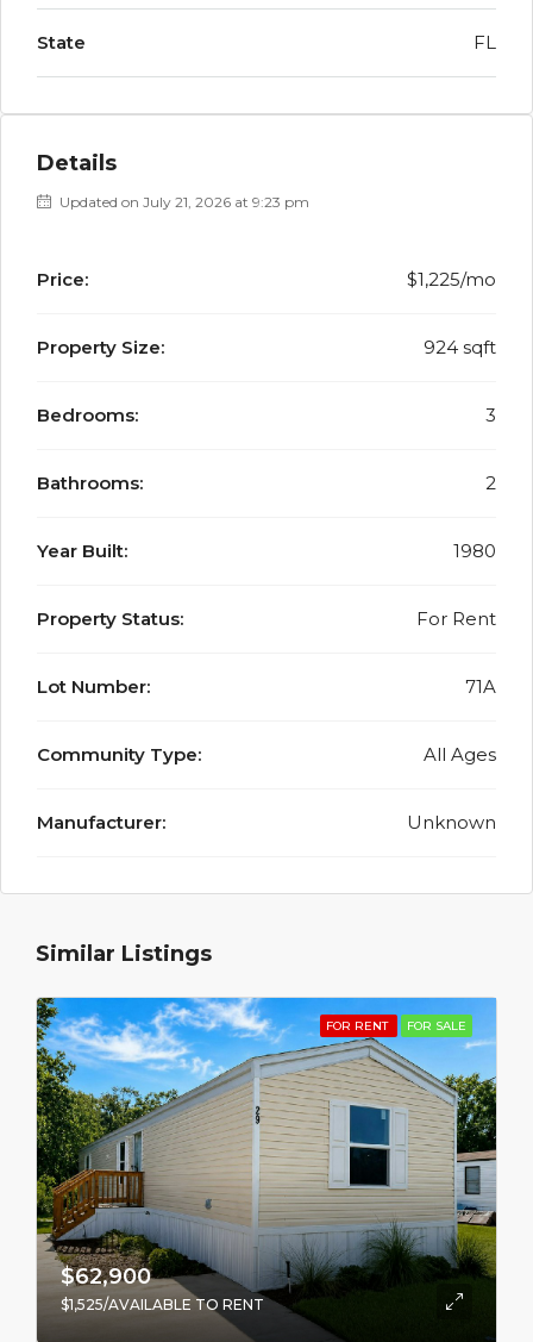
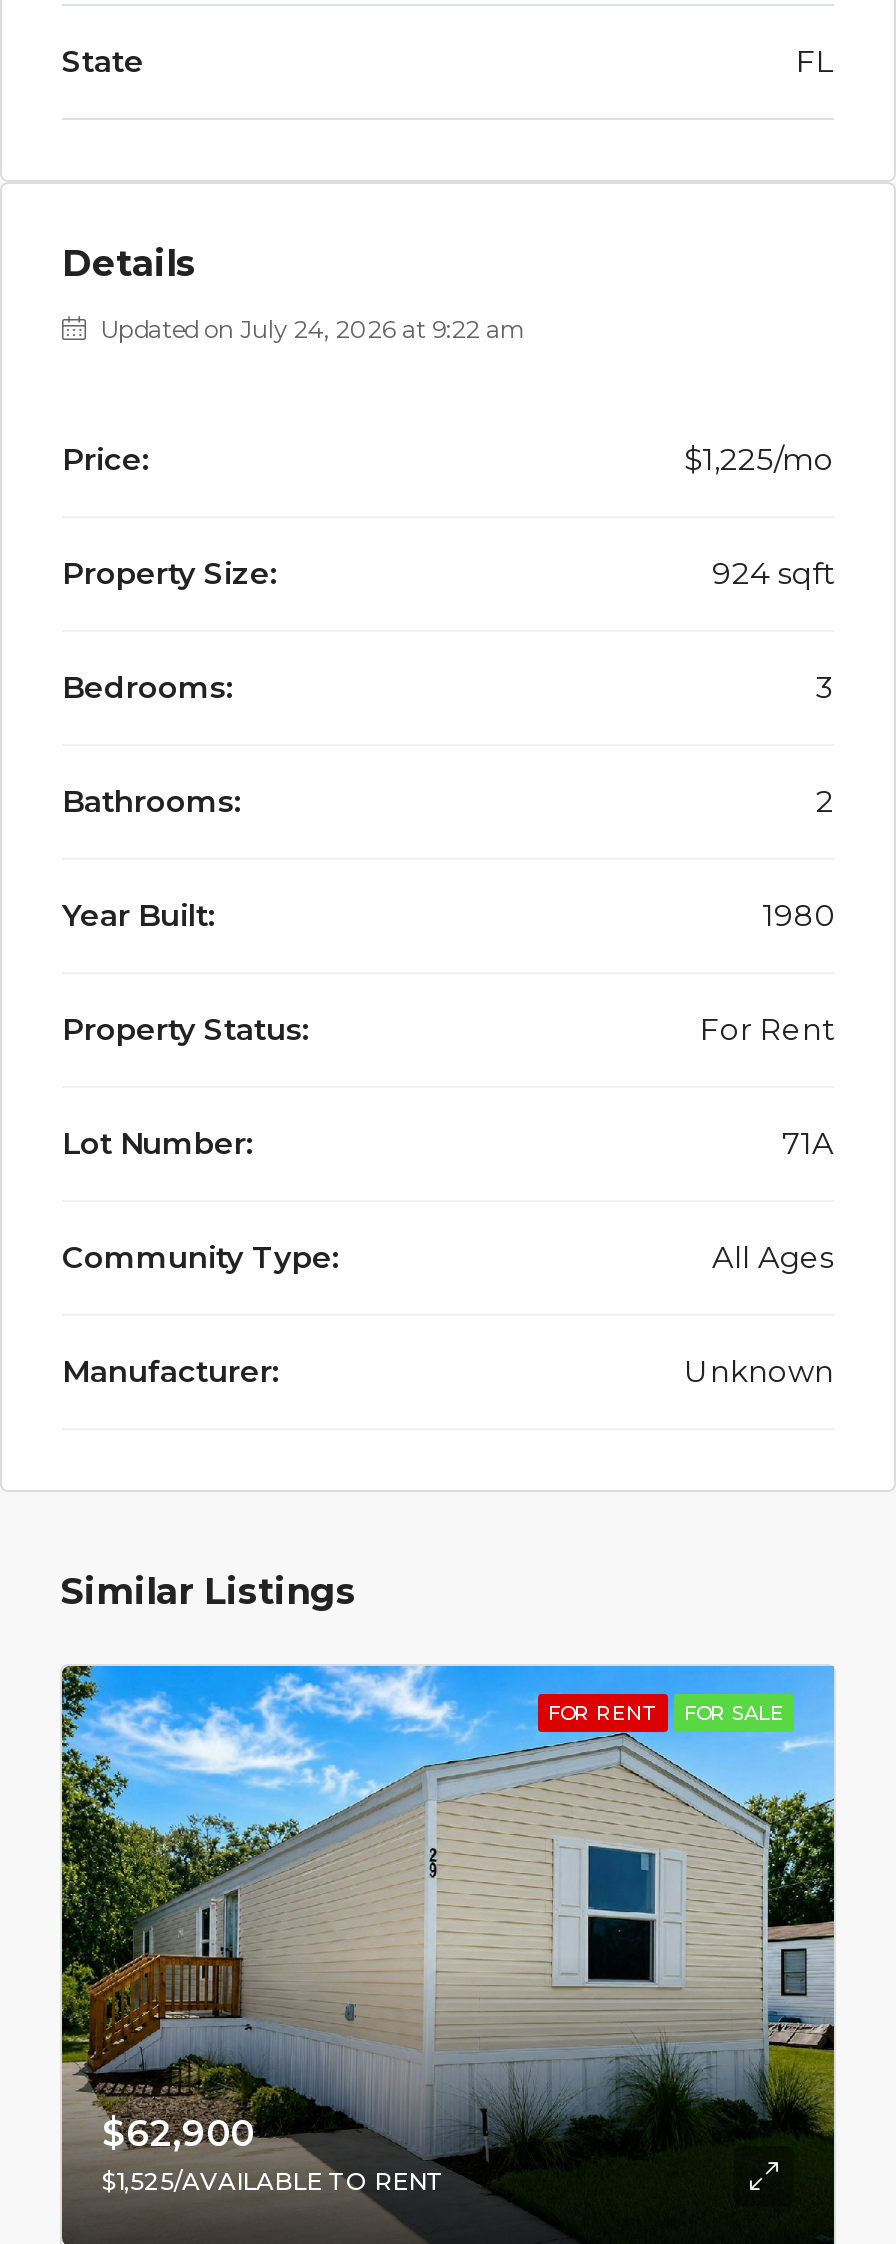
- Updated on July 21, 2026 at 9:23 pm
+ Updated on July 24, 2026 at 9:22 am
